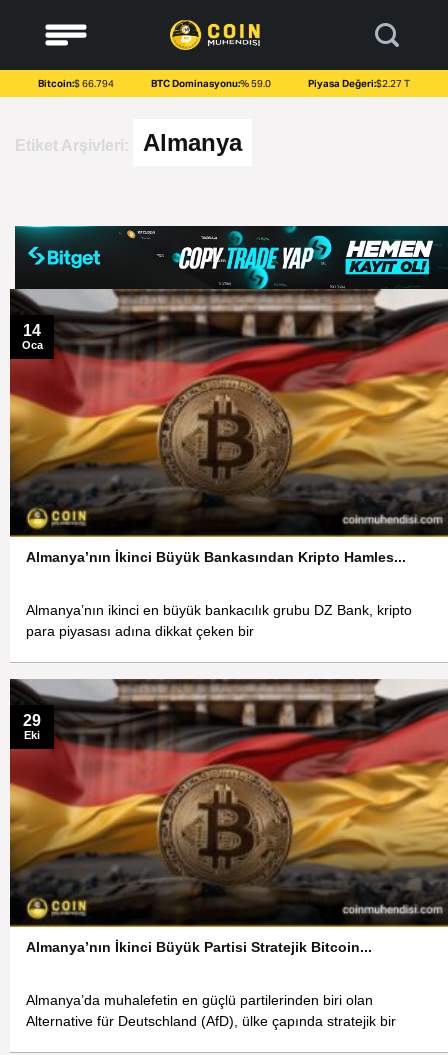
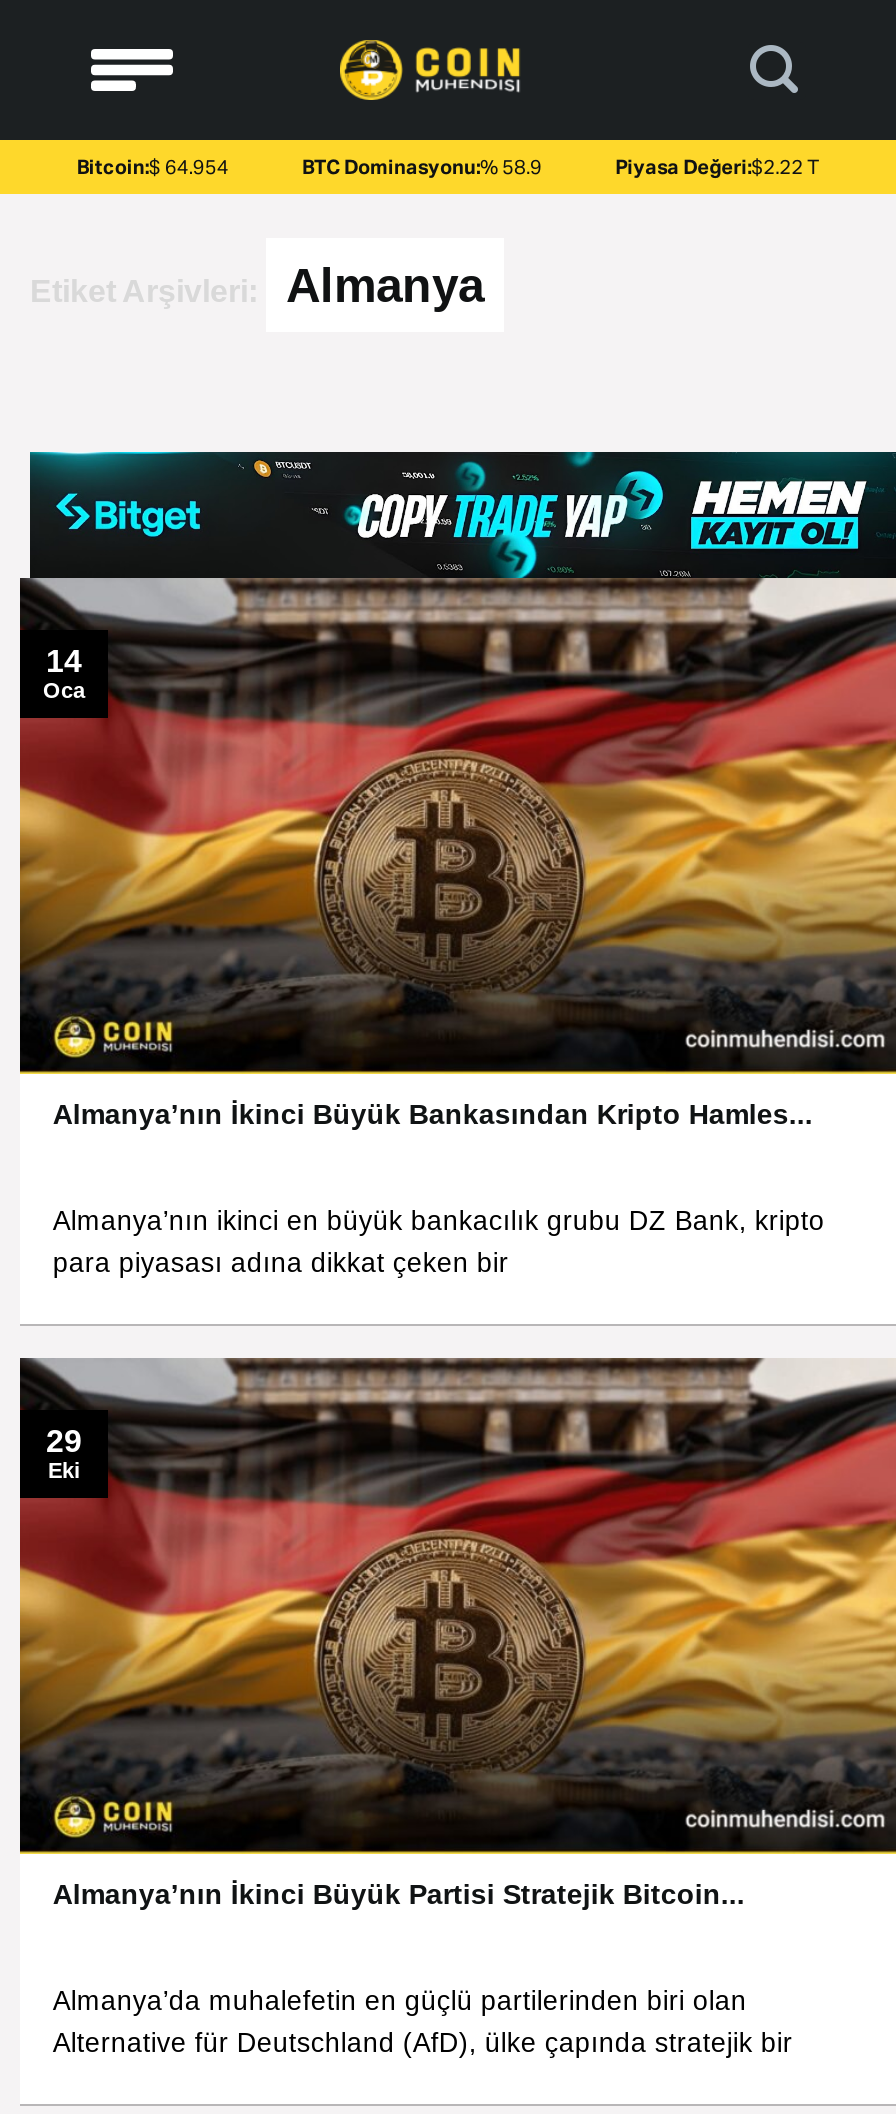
- Bitcoin:$ 66.794
+ Bitcoin:$ 64.954

- BTC Dominasyonu:% 59.0
+ BTC Dominasyonu:% 58.9

- Piyasa Değeri:$2.27 T
+ Piyasa Değeri:$2.22 T
